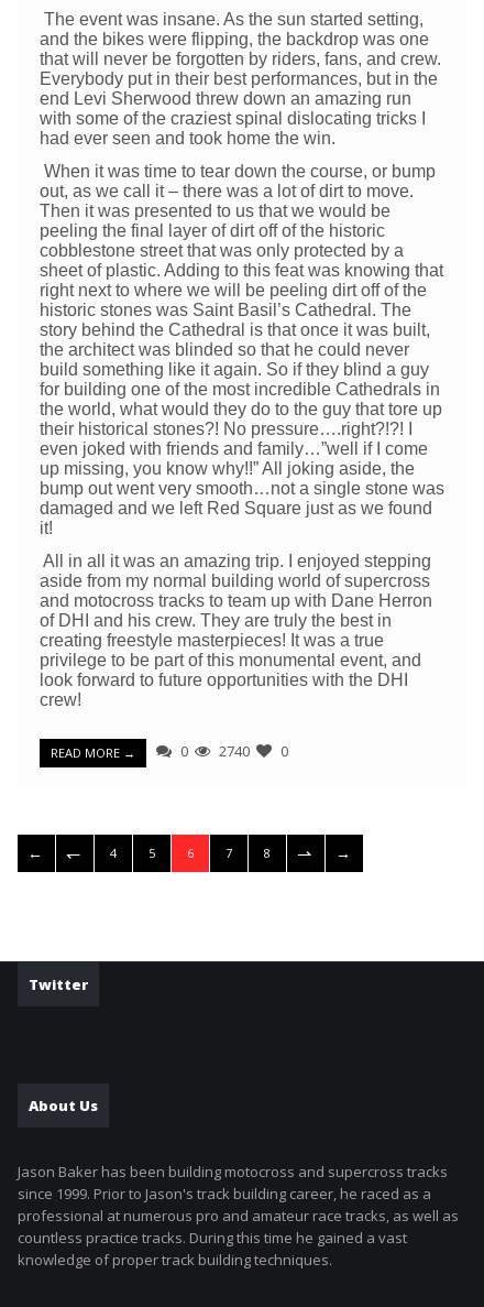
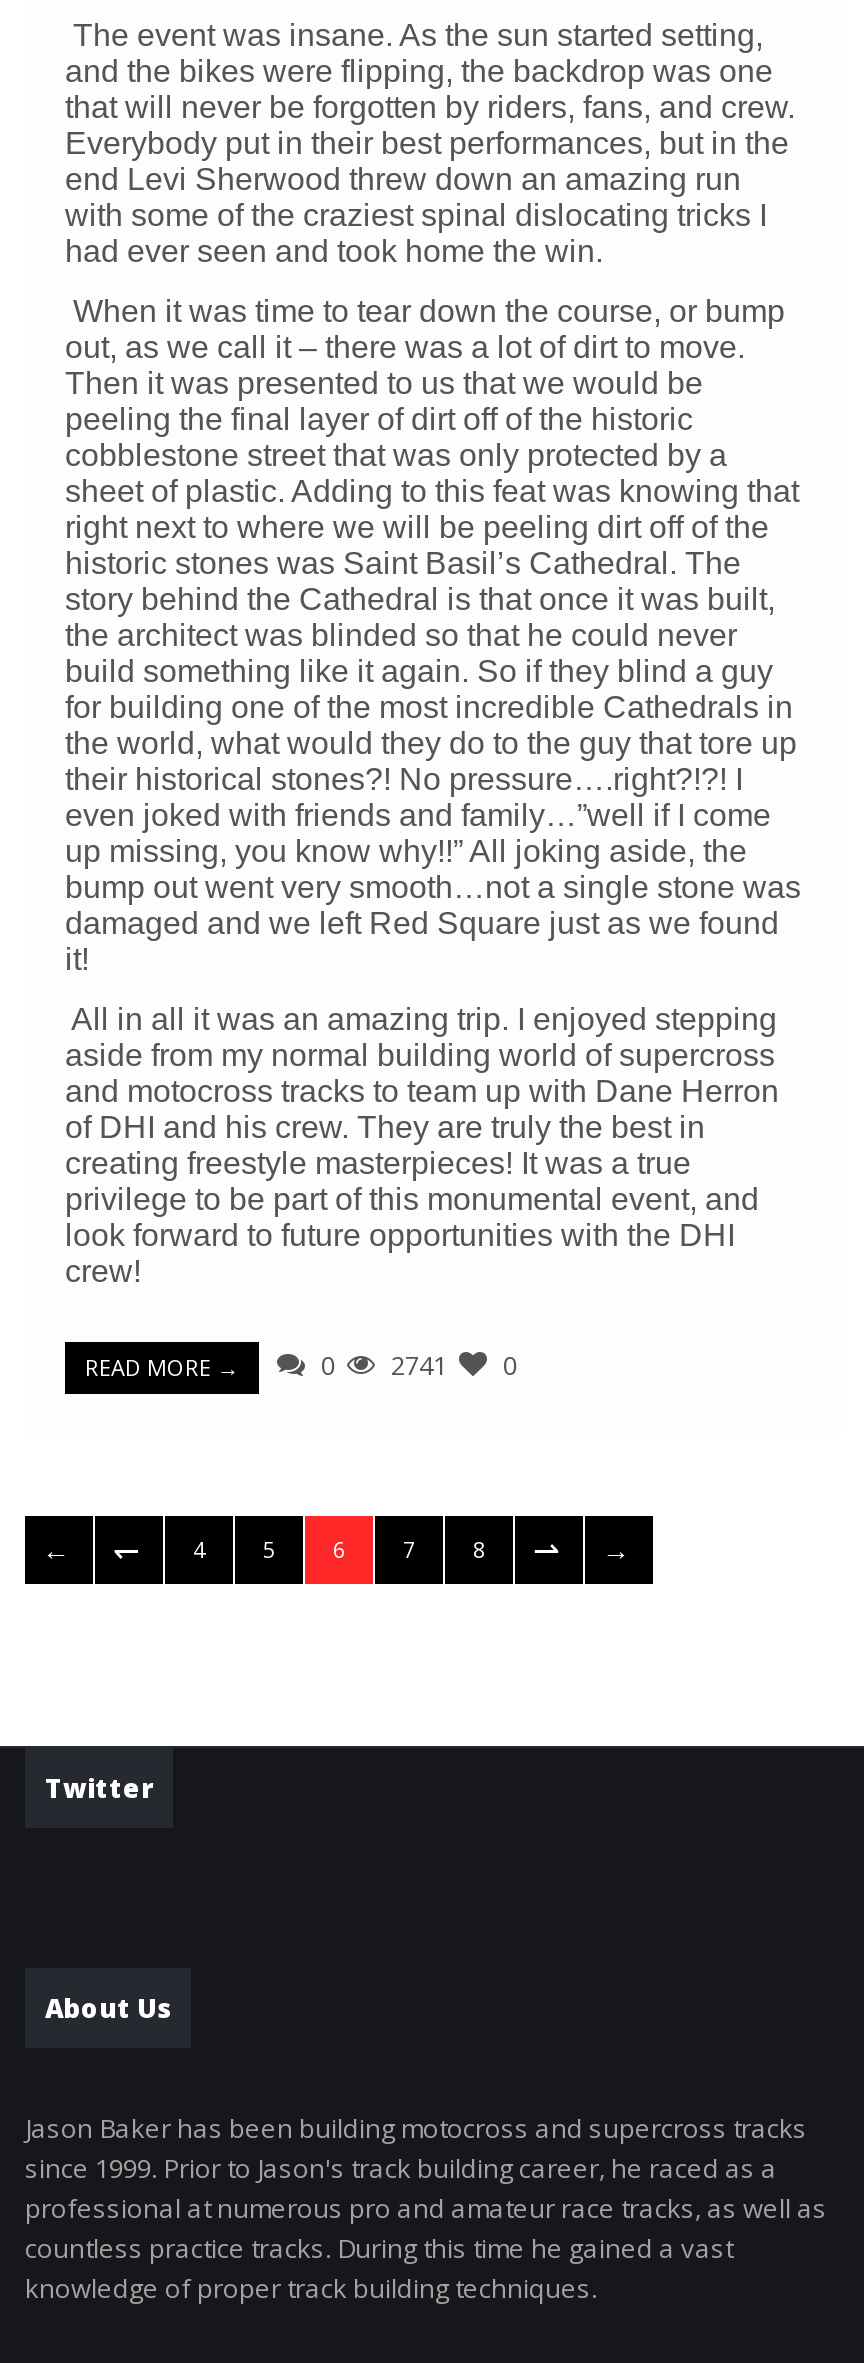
- 0 2740 0
+ 0 2741 0
